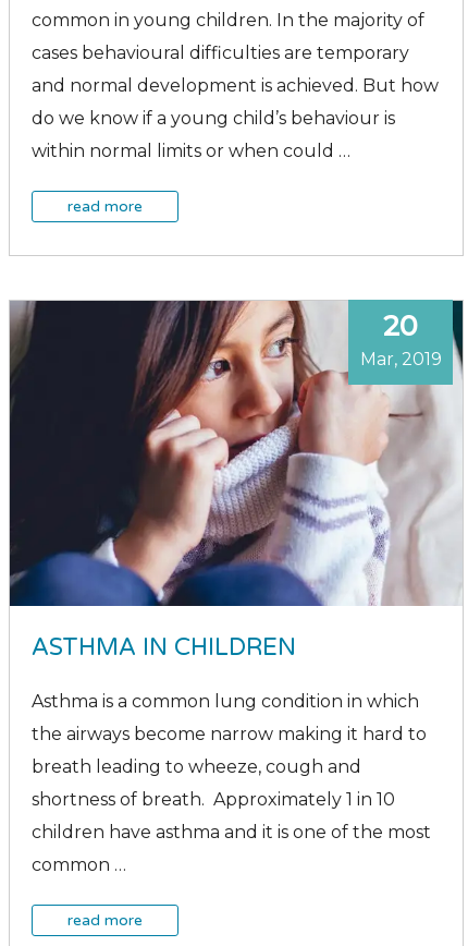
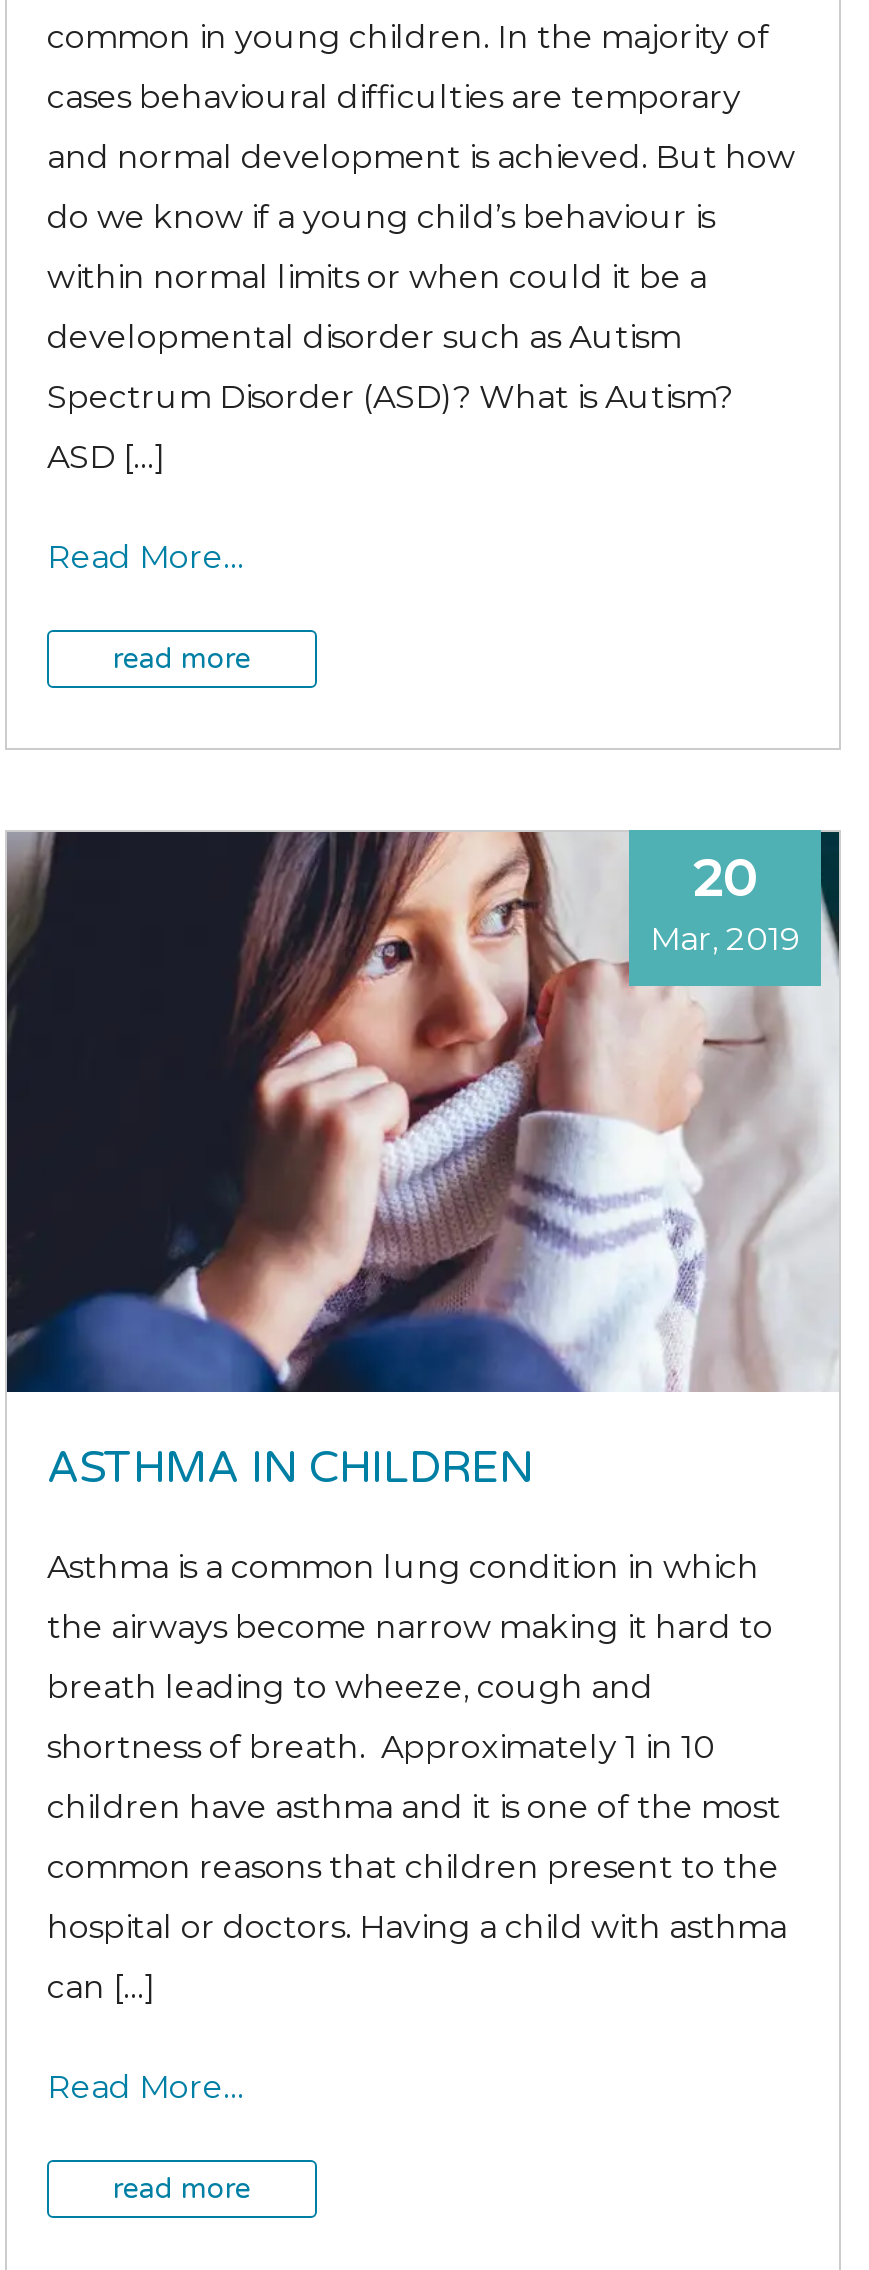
- within normal limits or when could …
+ within normal limits or when could it be a
+ developmental disorder such as Autism
+ Spectrum Disorder (ASD)? What is Autism?
+ ASD […]
+ Read More…

- common …
+ common reasons that children present to the
+ hospital or doctors. Having a child with asthma
+ can […]
+ Read More…
